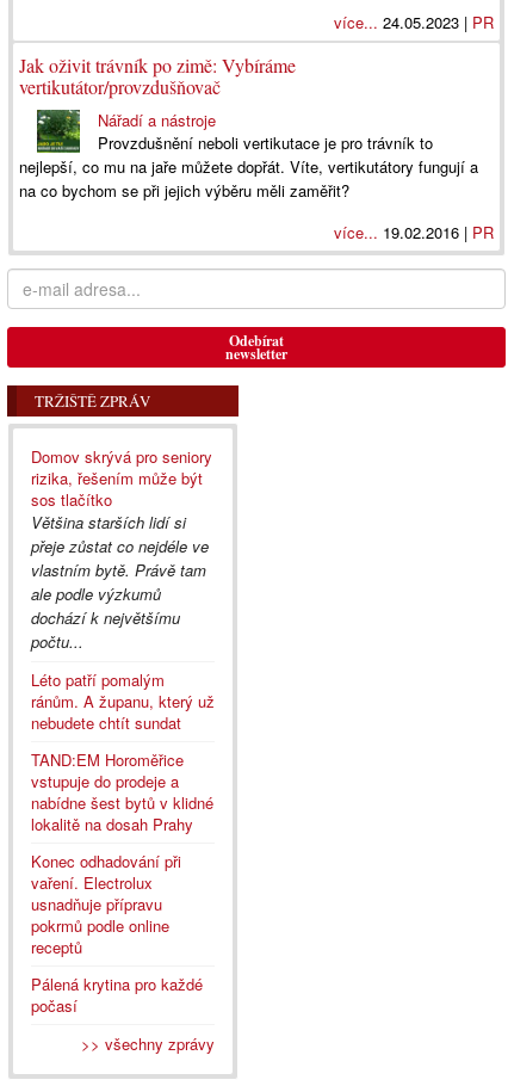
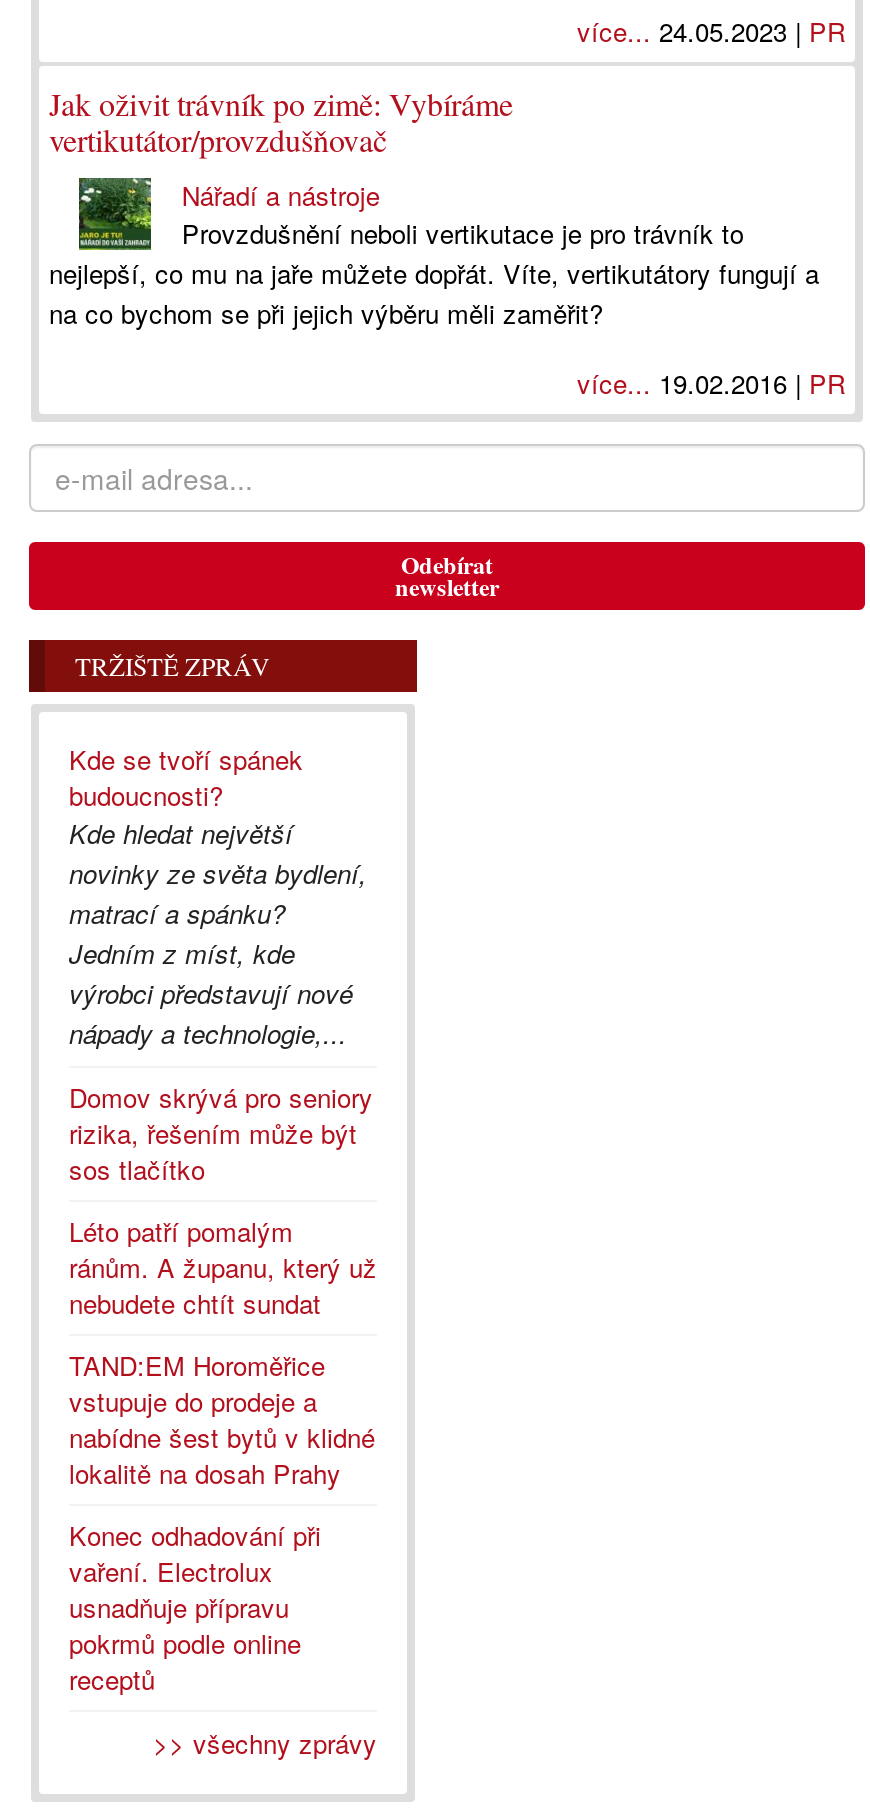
+ Kde se tvoří spánek
+ budoucnosti?
+ Kde hledat největší
+ novinky ze světa bydlení,
+ matrací a spánku?
+ Jedním z míst, kde
+ výrobci představují nové
+ nápady a technologie,...

moved down: Domov skrývá pro seniory | rizika, řešením může být | sos tlačítko

- Většina starších lidí si
- přeje zůstat co nejdéle ve
- vlastním bytě. Právě tam
- ale podle výzkumů
- dochází k největšímu
- počtu...

moved down: Léto patří pomalým | ránům. A županu, který už | nebudete chtít sundat | ... | pokrmů podle online | receptů

- Pálená krytina pro každé
- počasí
